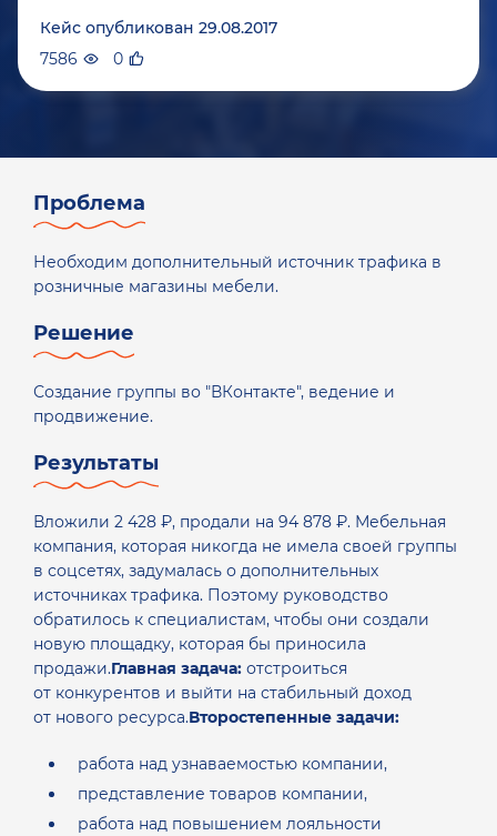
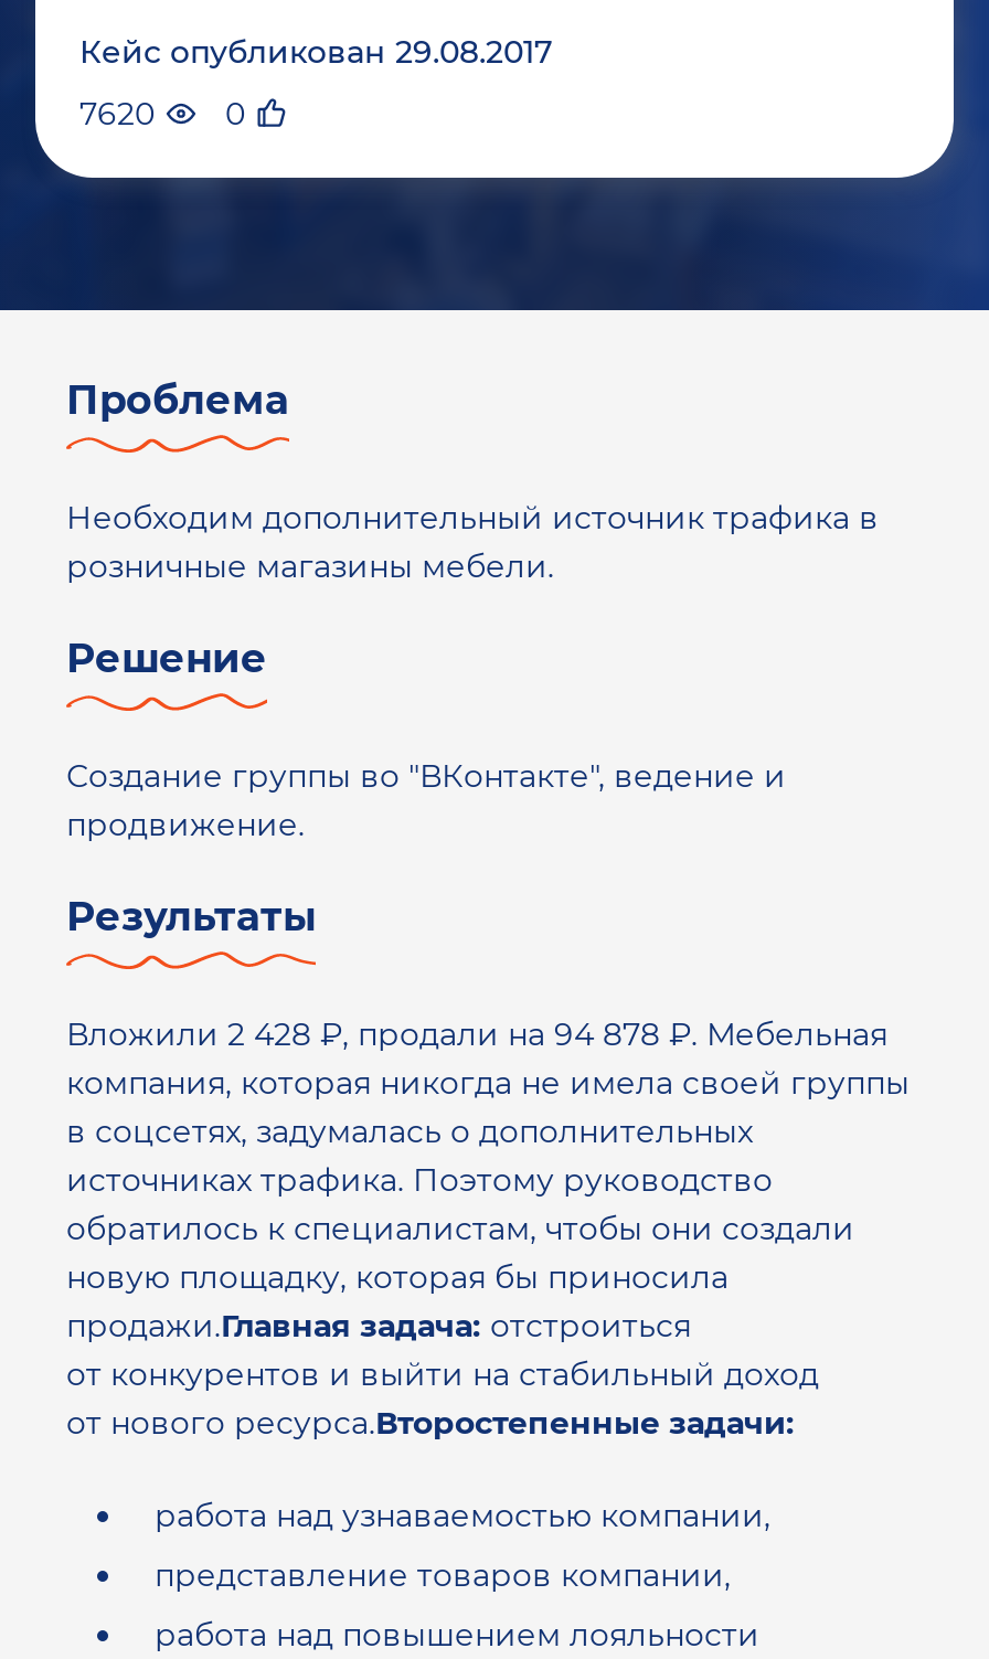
- 7586
+ 7620
